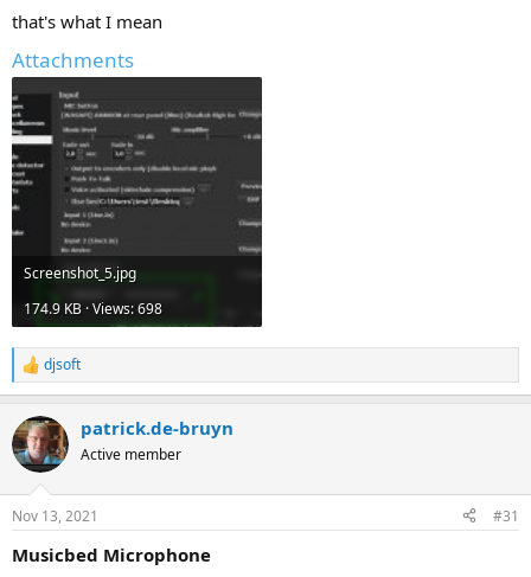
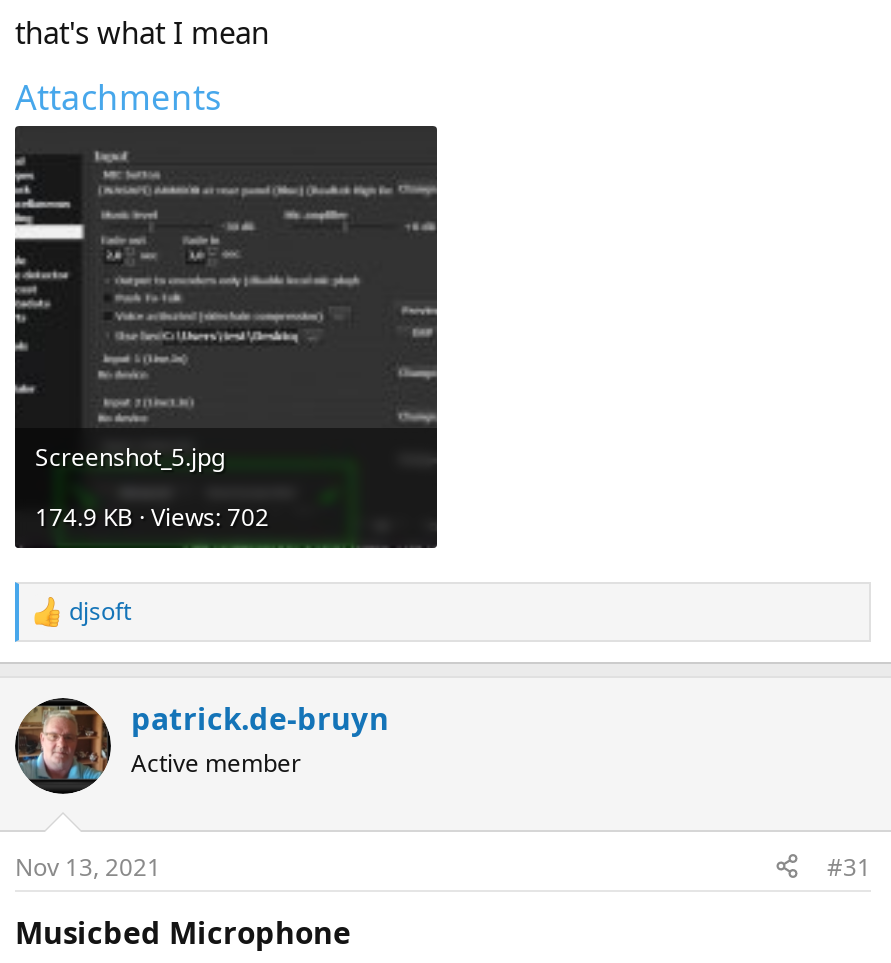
- 174.9 KB · Views: 698
+ 174.9 KB · Views: 702
